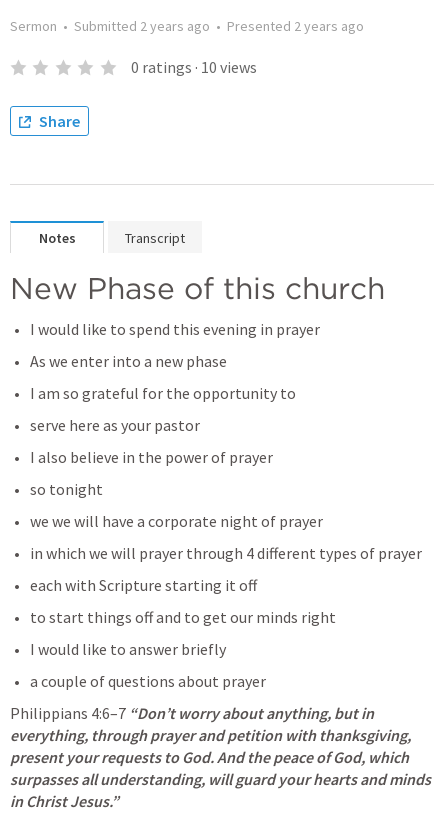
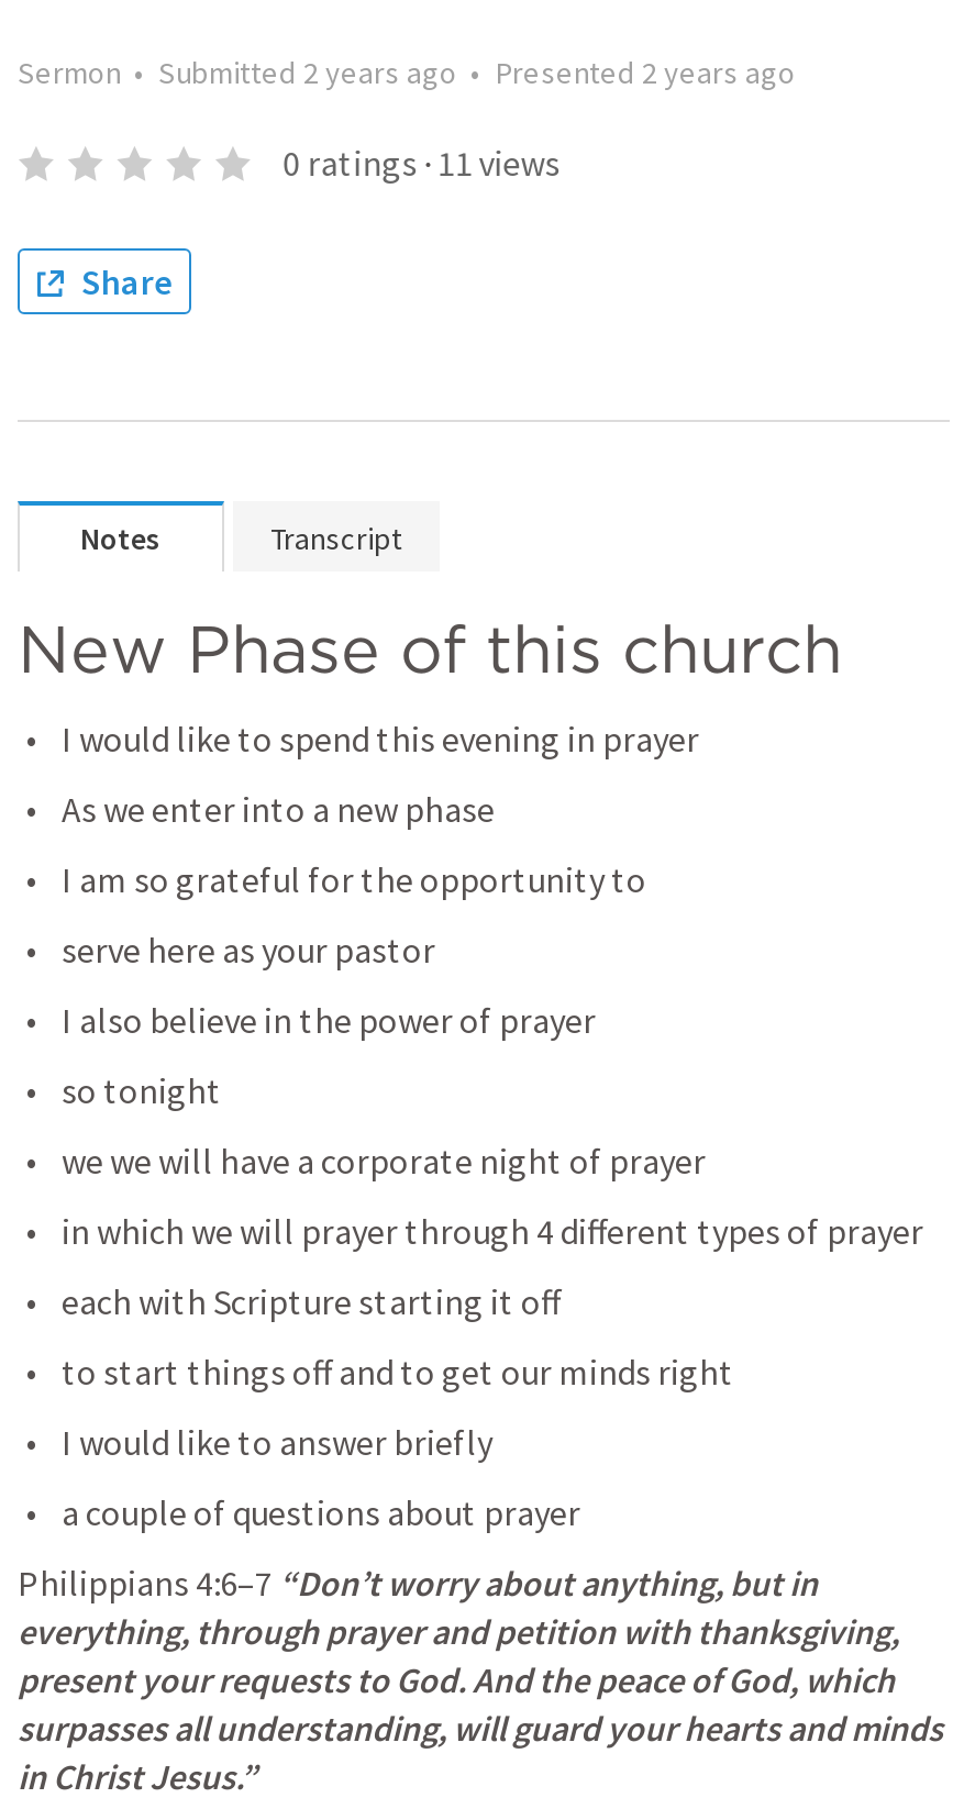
- 0 ratings · 10 views
+ 0 ratings · 11 views
